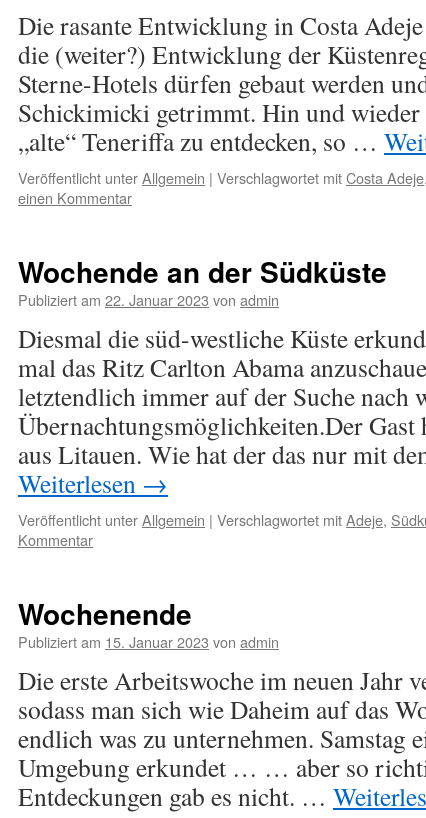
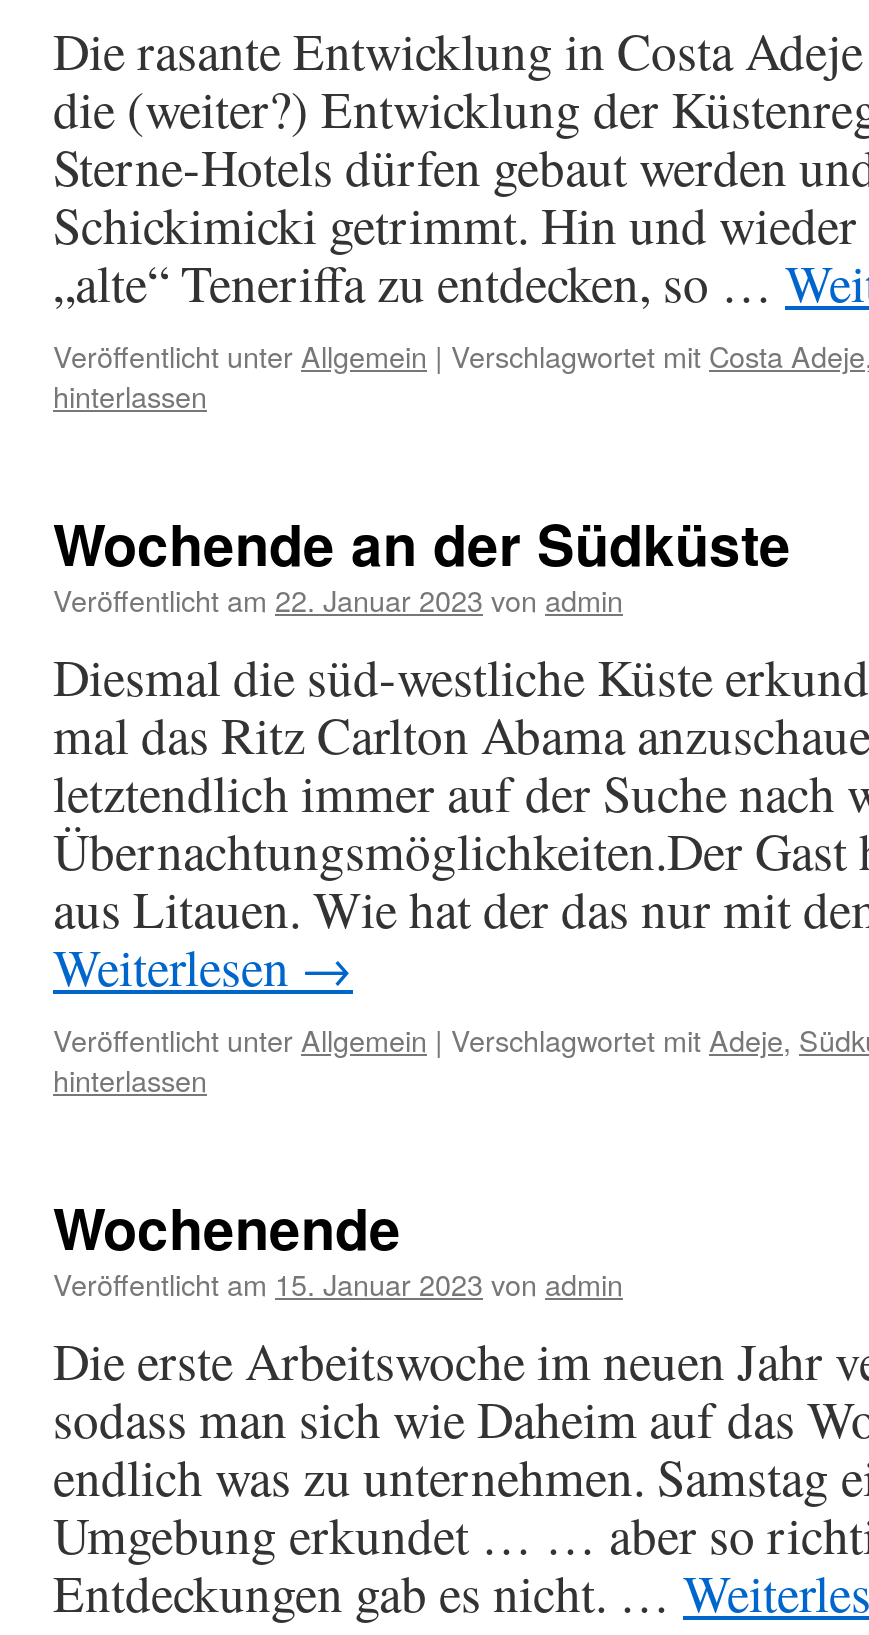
- einen Kommentar
+ hinterlassen

- Publiziert am 22. Januar 2023 von admin
+ Veröffentlicht am 22. Januar 2023 von admin

- Kommentar
+ hinterlassen

- Publiziert am 15. Januar 2023 von admin
+ Veröffentlicht am 15. Januar 2023 von admin
